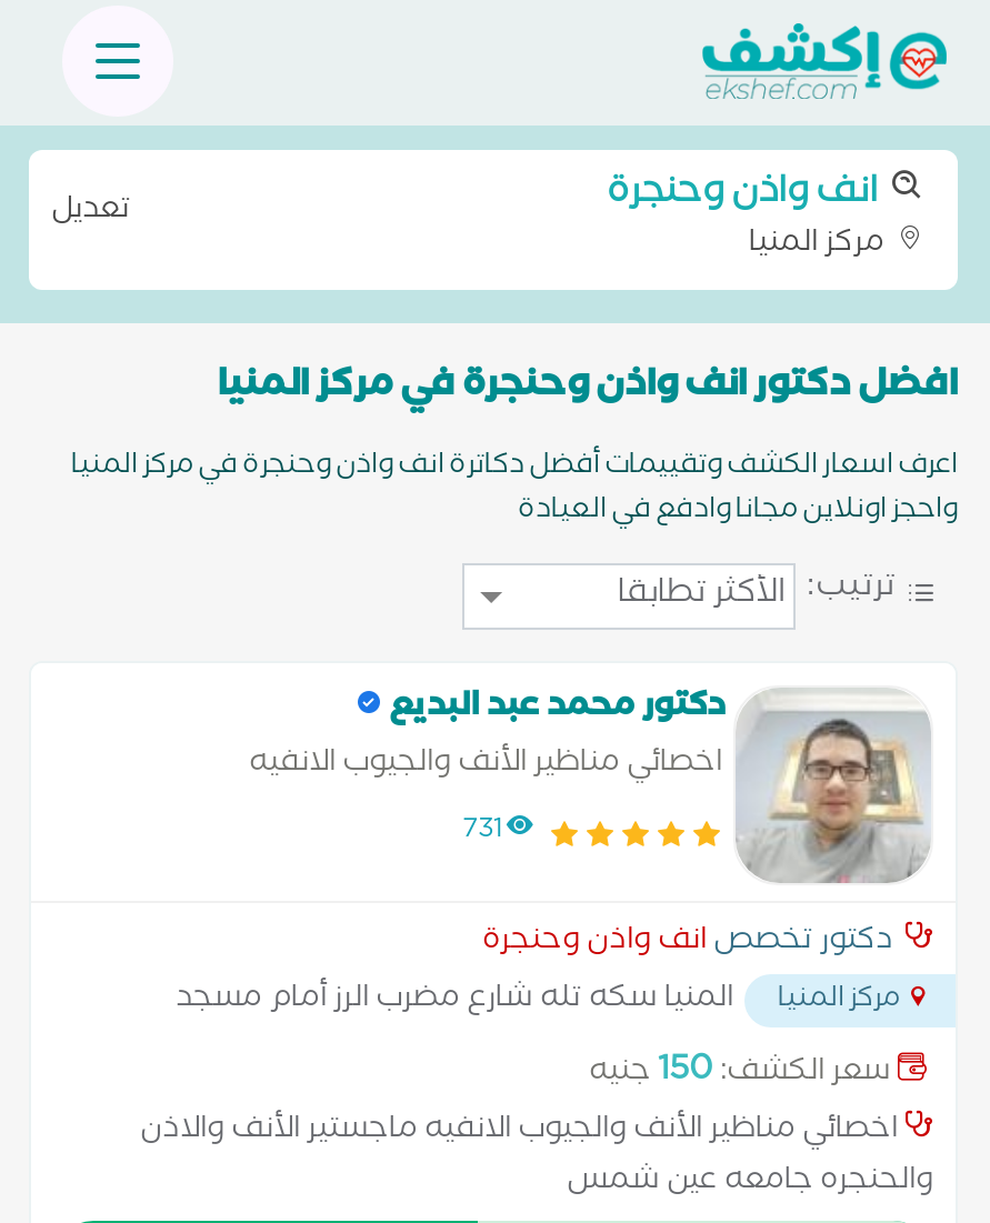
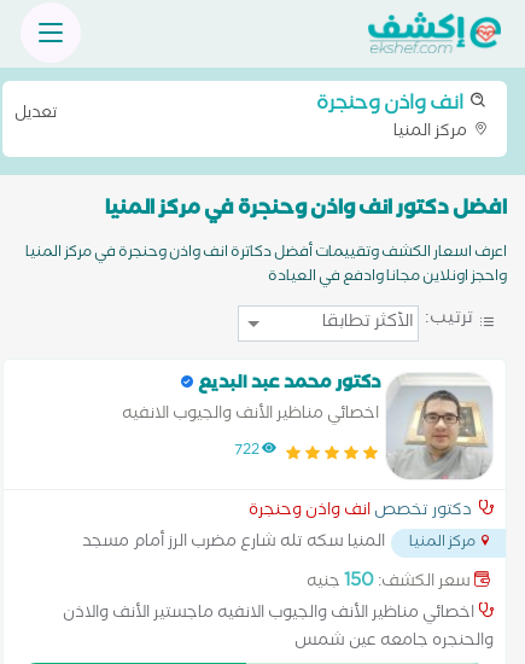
- 731
+ 722
